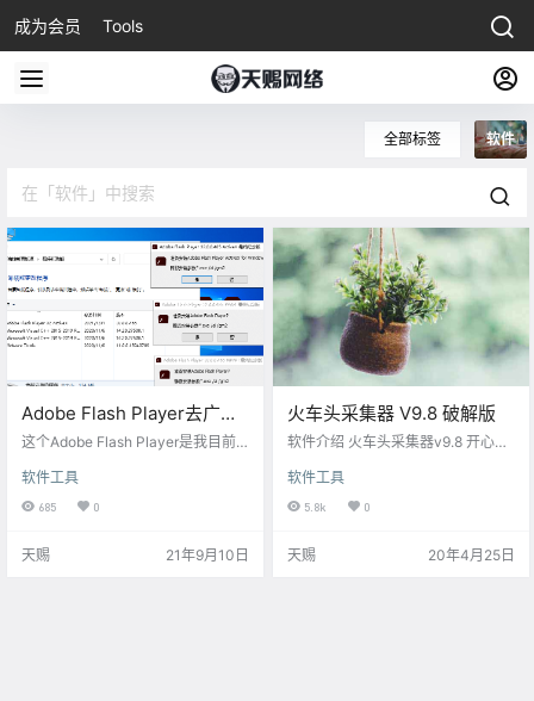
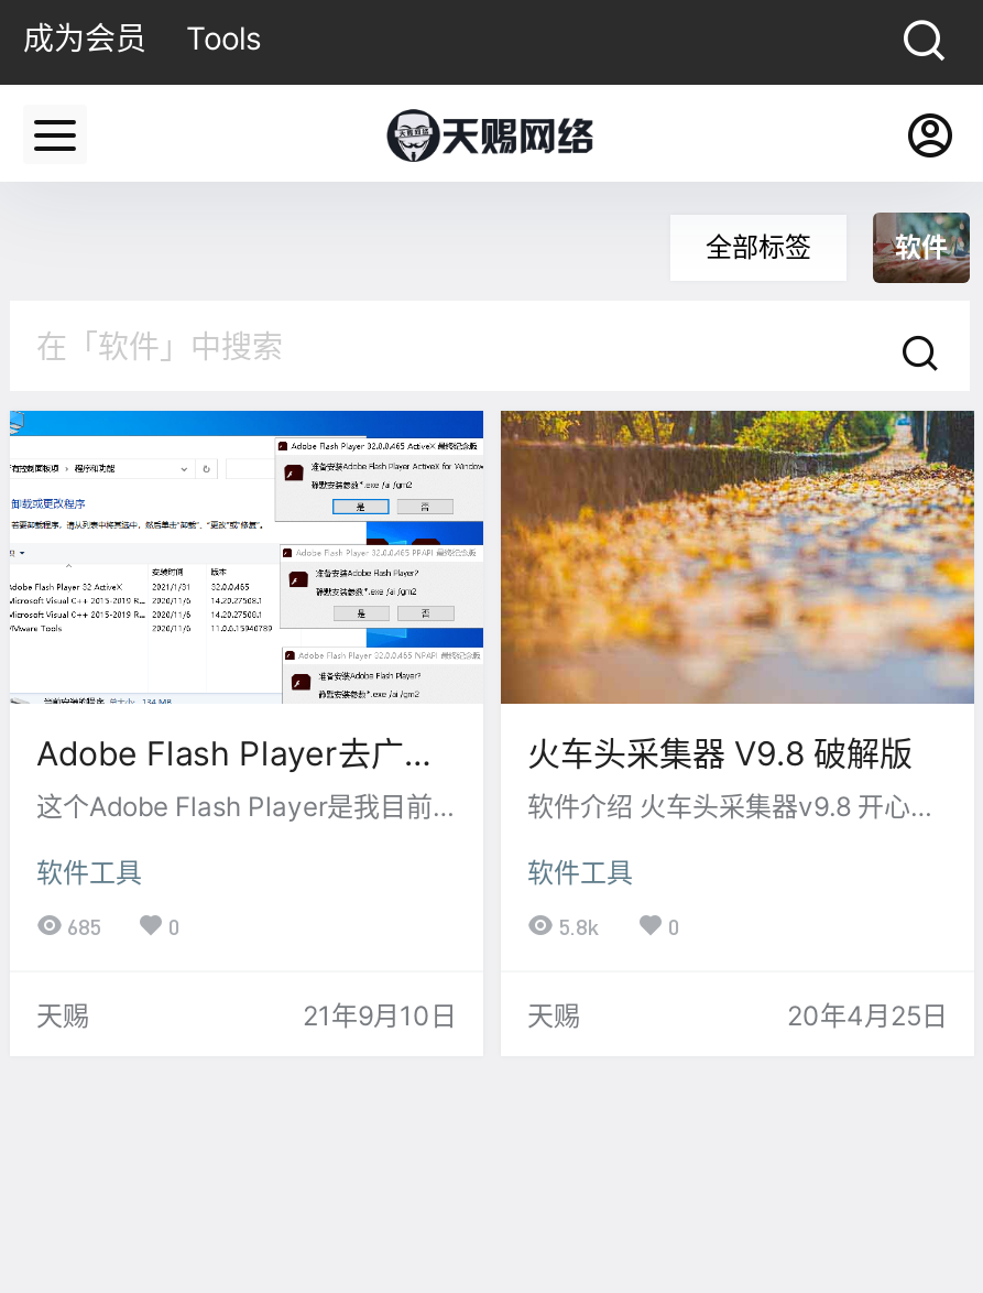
- [image]
+ [image]
